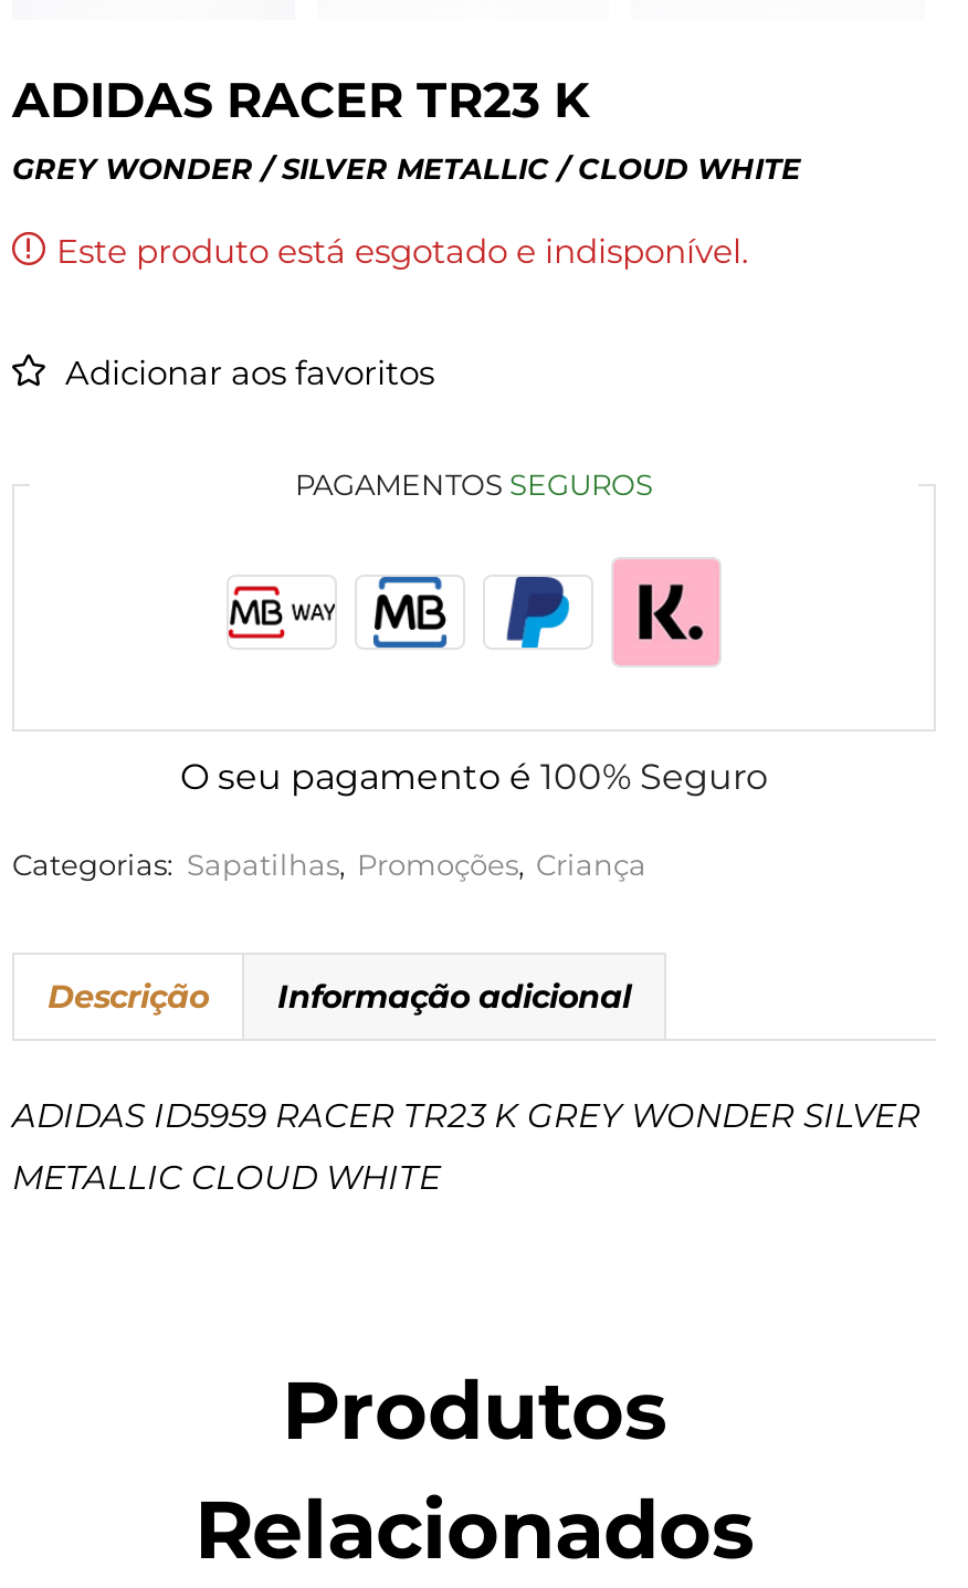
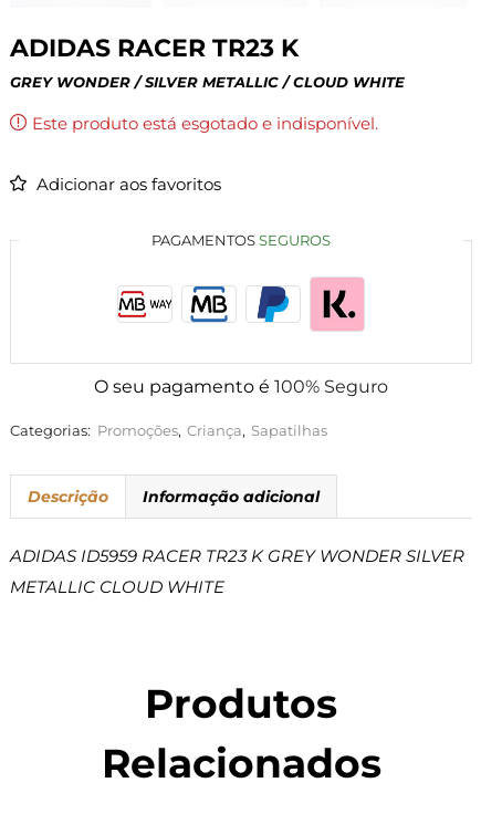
- Categorias: Sapatilhas, Promoções, Criança
+ Categorias: Promoções, Criança, Sapatilhas
